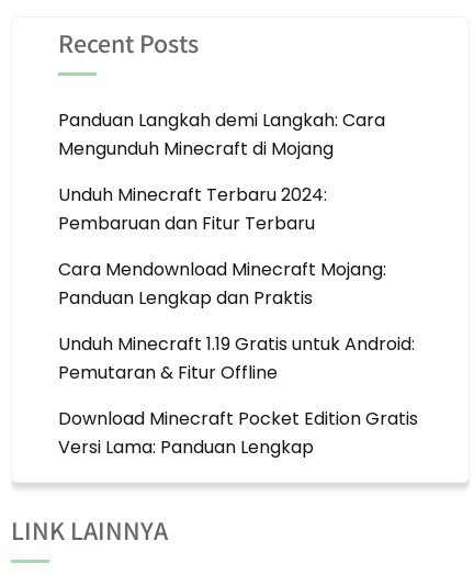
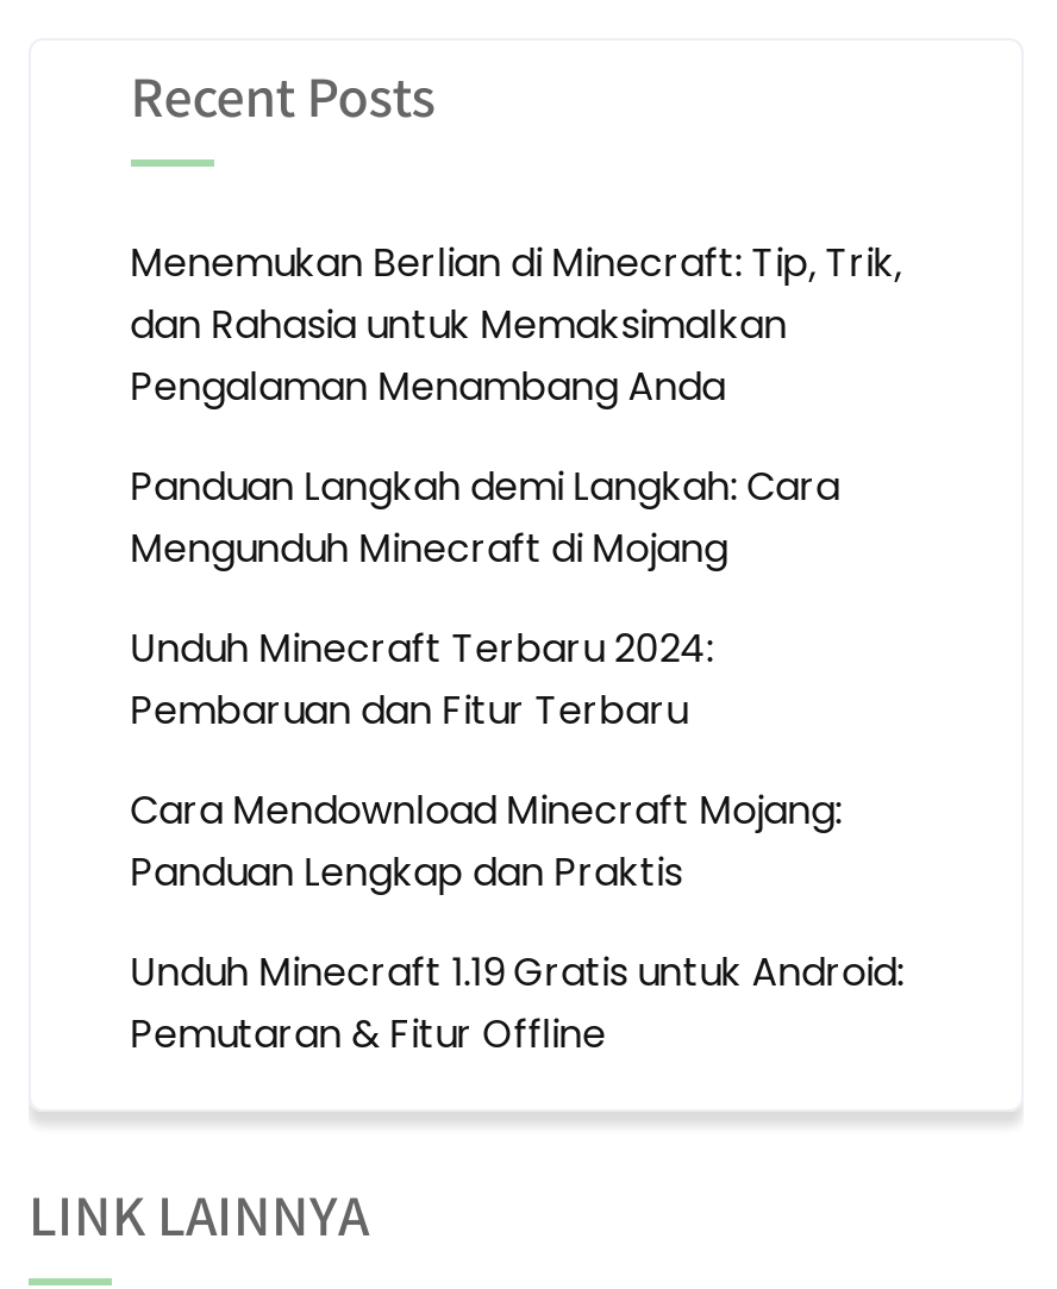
+ Menemukan Berlian di Minecraft: Tip, Trik,
+ dan Rahasia untuk Memaksimalkan
+ Pengalaman Menambang Anda

moved down: Panduan Langkah demi Langkah: Cara | Mengunduh Minecraft di Mojang | Unduh Minecraft Terbaru 2024: | Pembaruan dan Fitur Terbaru | Cara Mendownload Minecraft Mojang: | Panduan Lengkap dan Praktis | Unduh Minecraft 1.19 Gratis untuk Android: | Pemutaran & Fitur Offline

- Download Minecraft Pocket Edition Gratis
- Versi Lama: Panduan Lengkap
